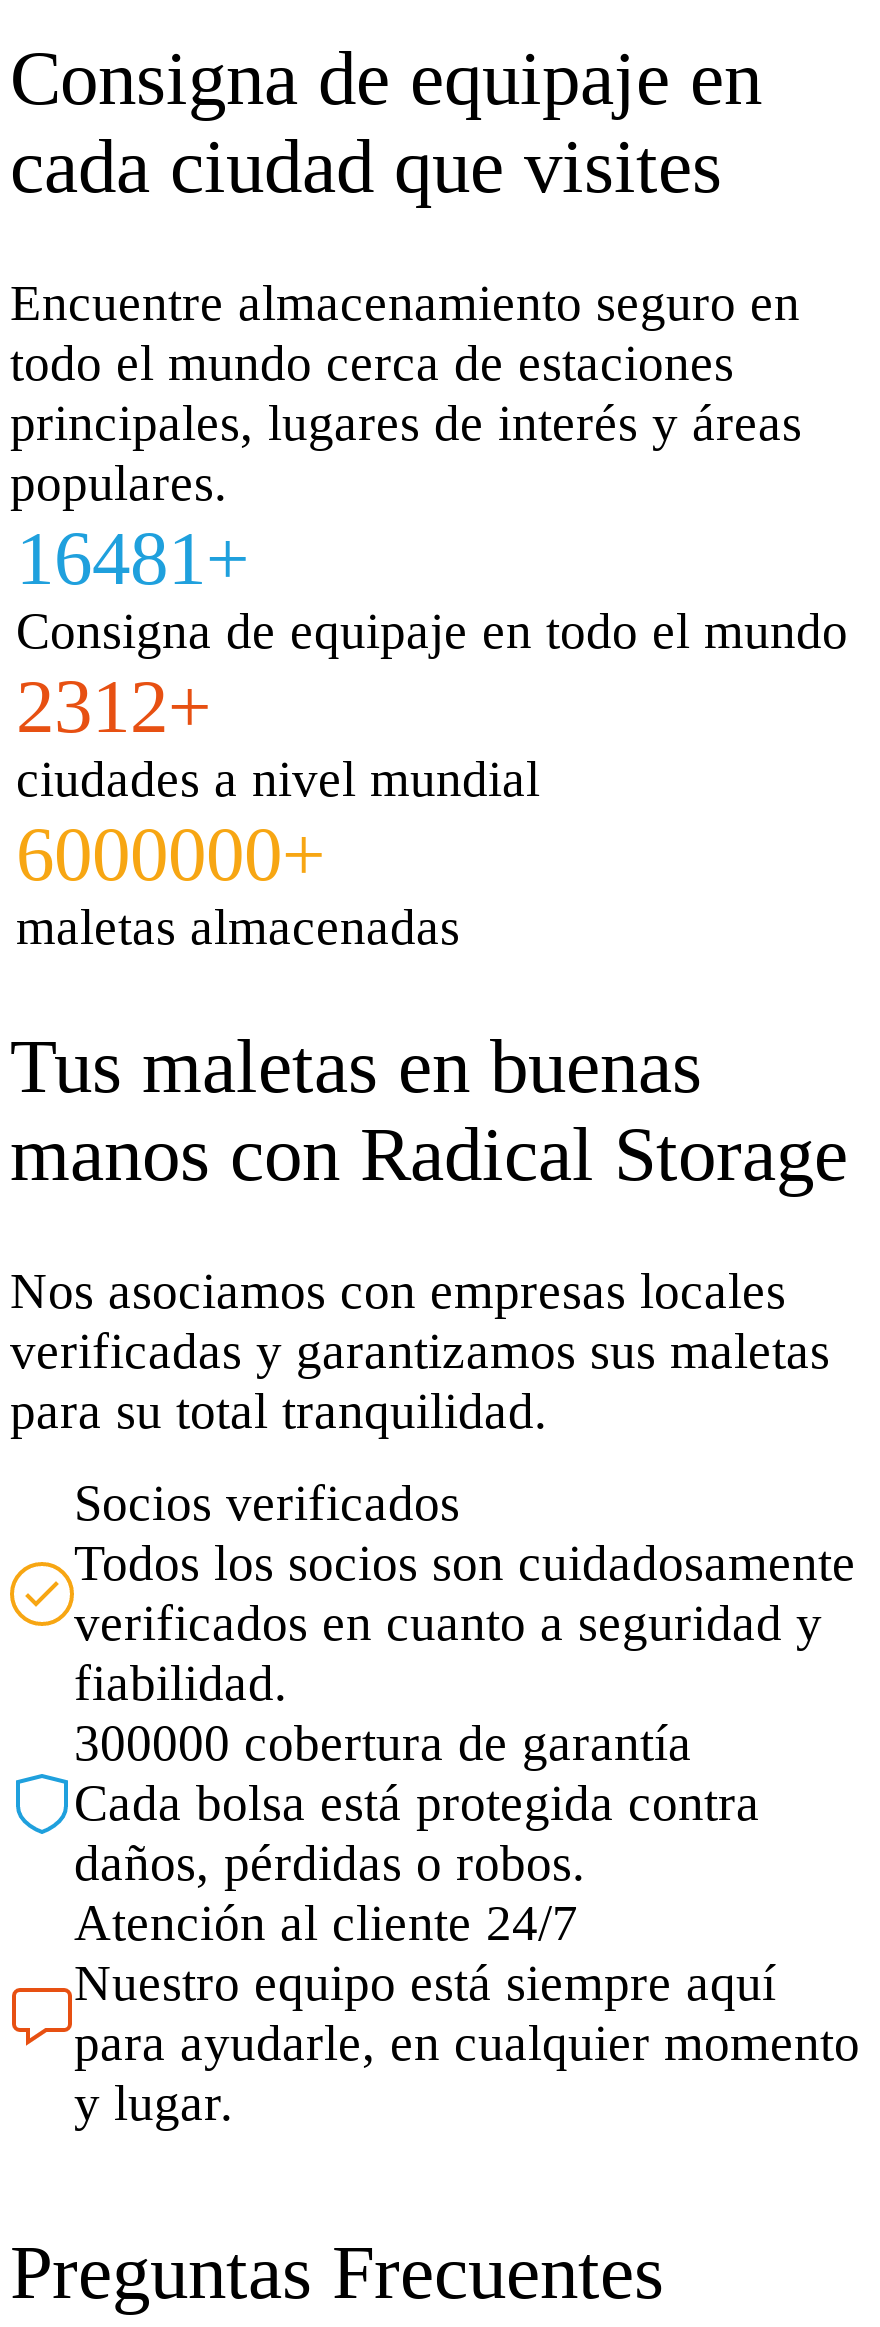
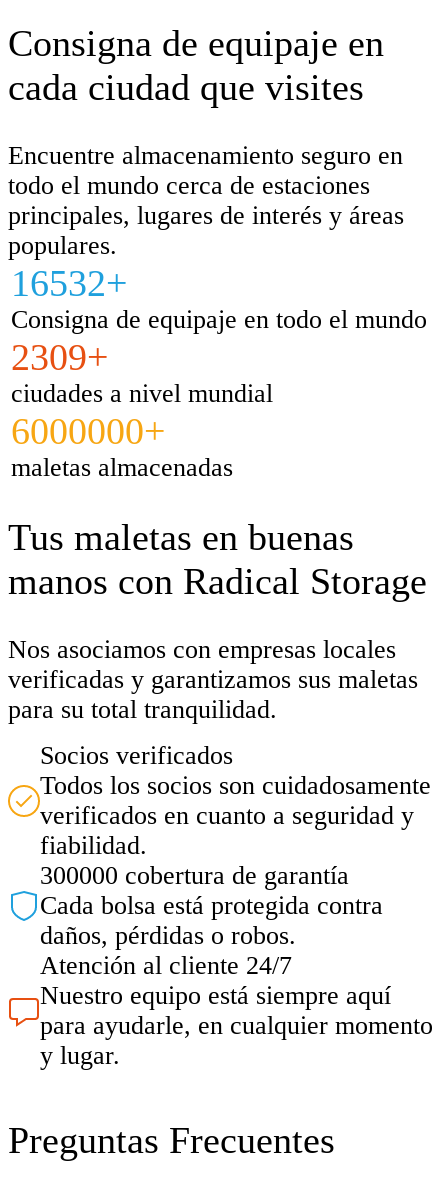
- 16481+
+ 16532+

- 2312+
+ 2309+
